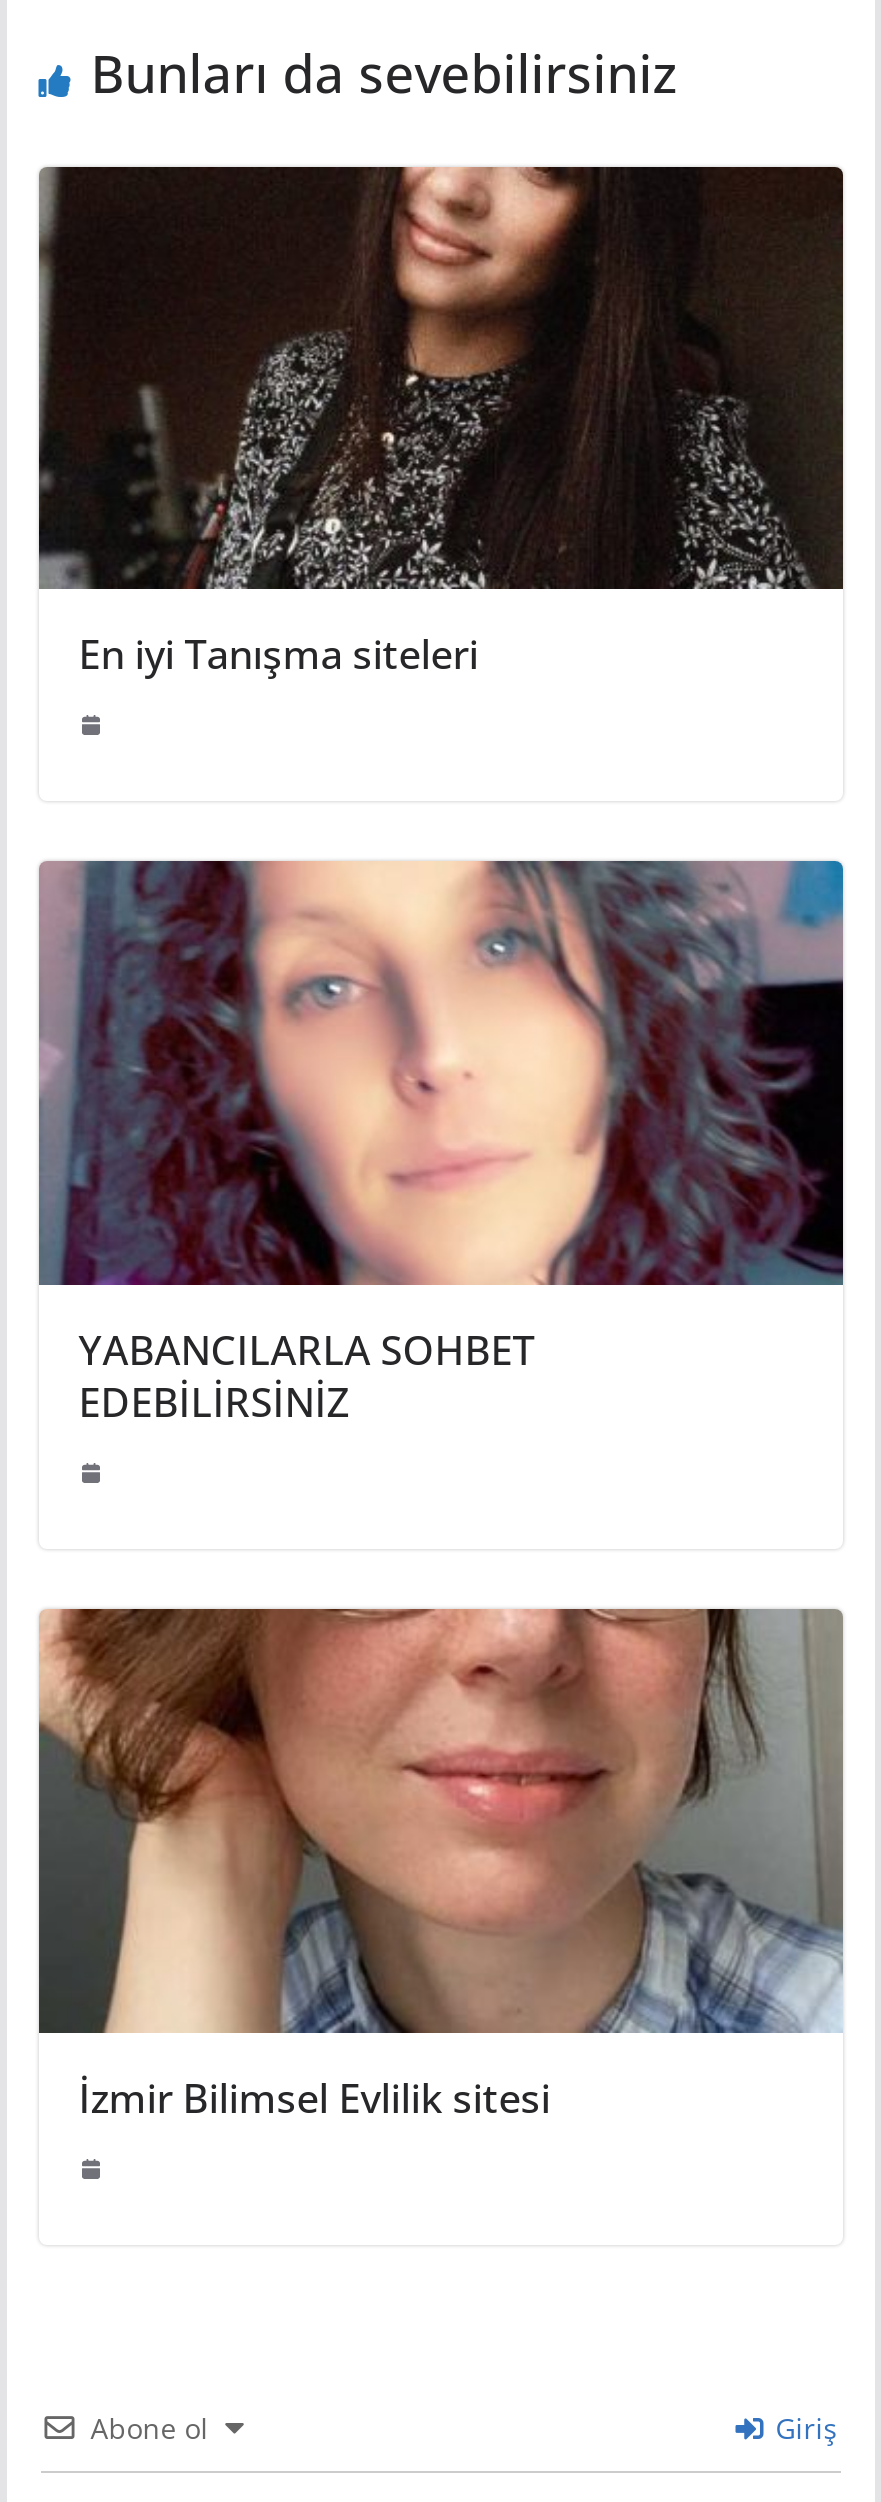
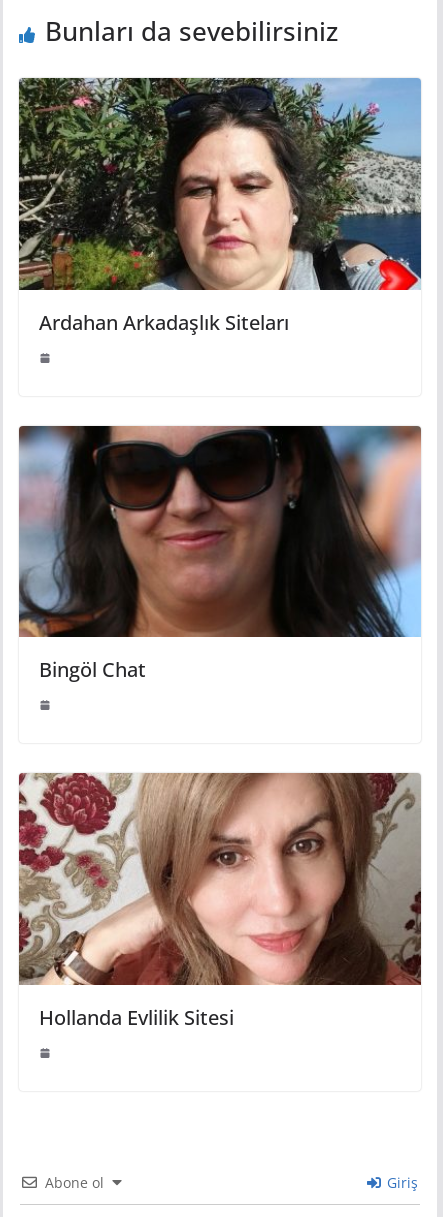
- [image]
- En iyi Tanışma siteleri
+ [image]
+ Ardahan Arkadaşlık Siteları

- [image]
- YABANCILARLA SOHBET
- EDEBİLİRSİNİZ
+ [image]
+ Bingöl Chat

- [image]
- İzmir Bilimsel Evlilik sitesi
+ [image]
+ Hollanda Evlilik Sitesi
